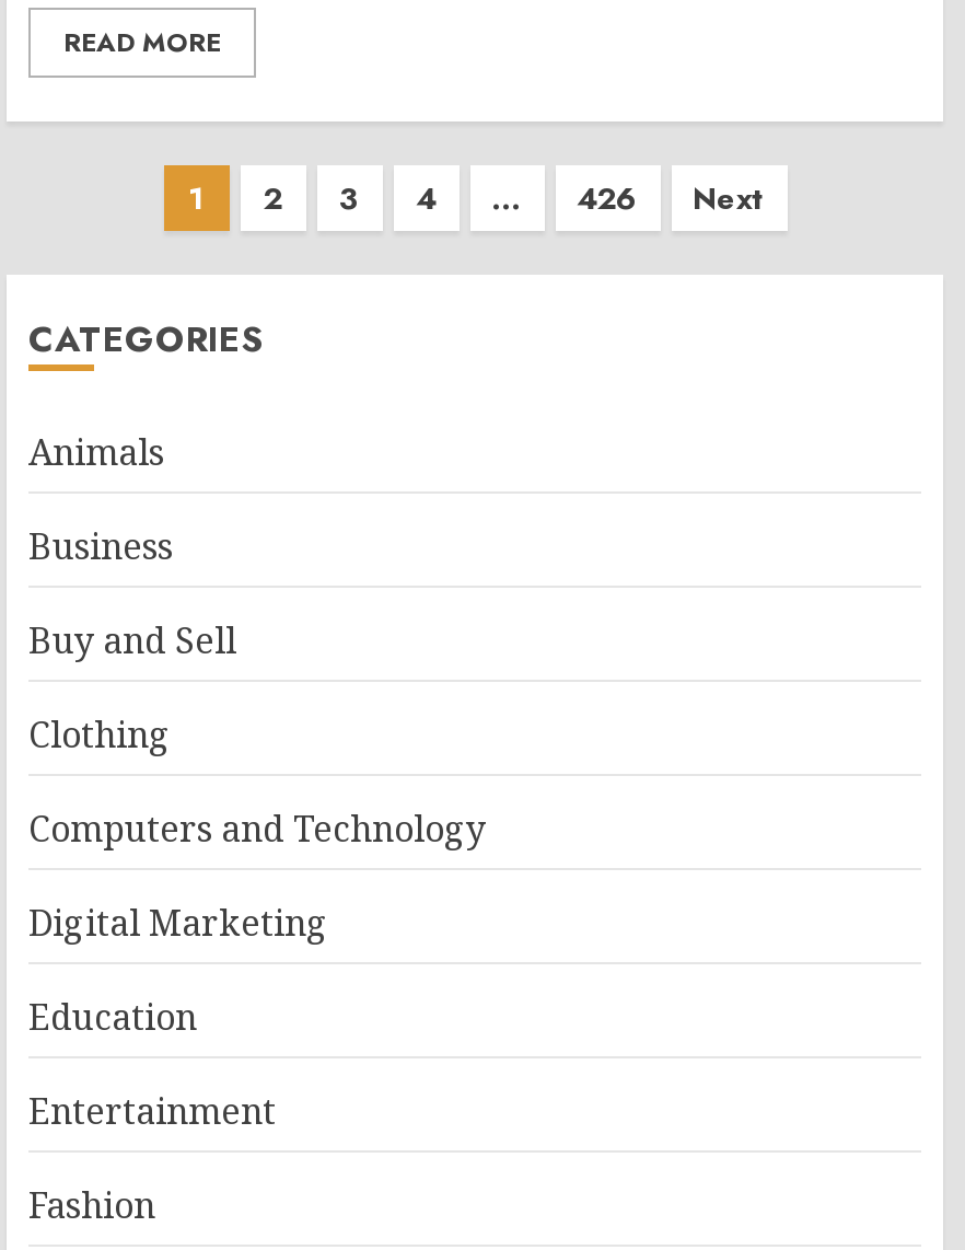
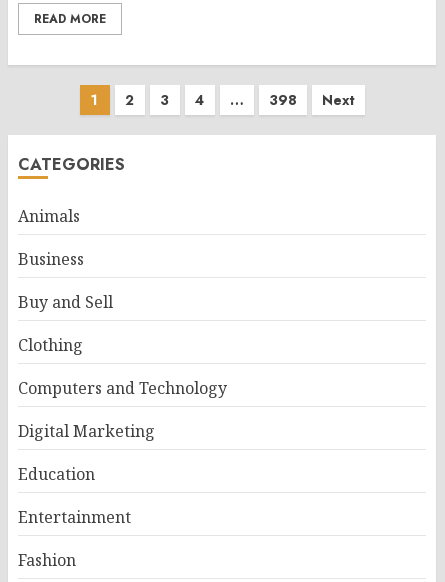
- 426
+ 398
